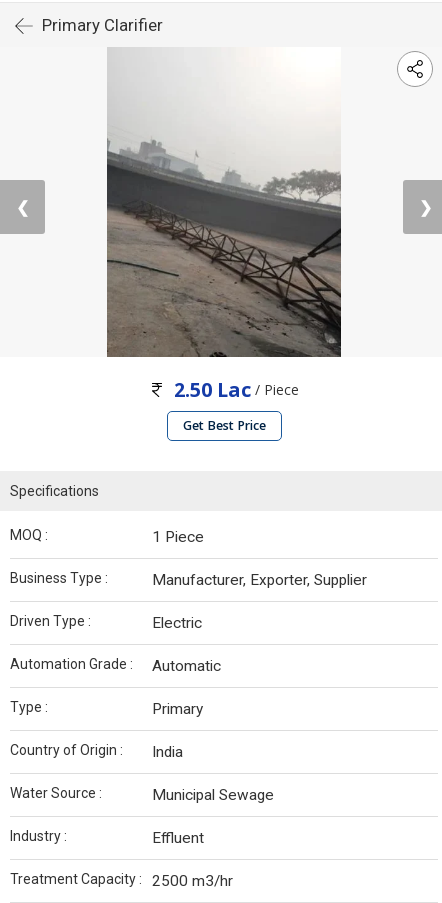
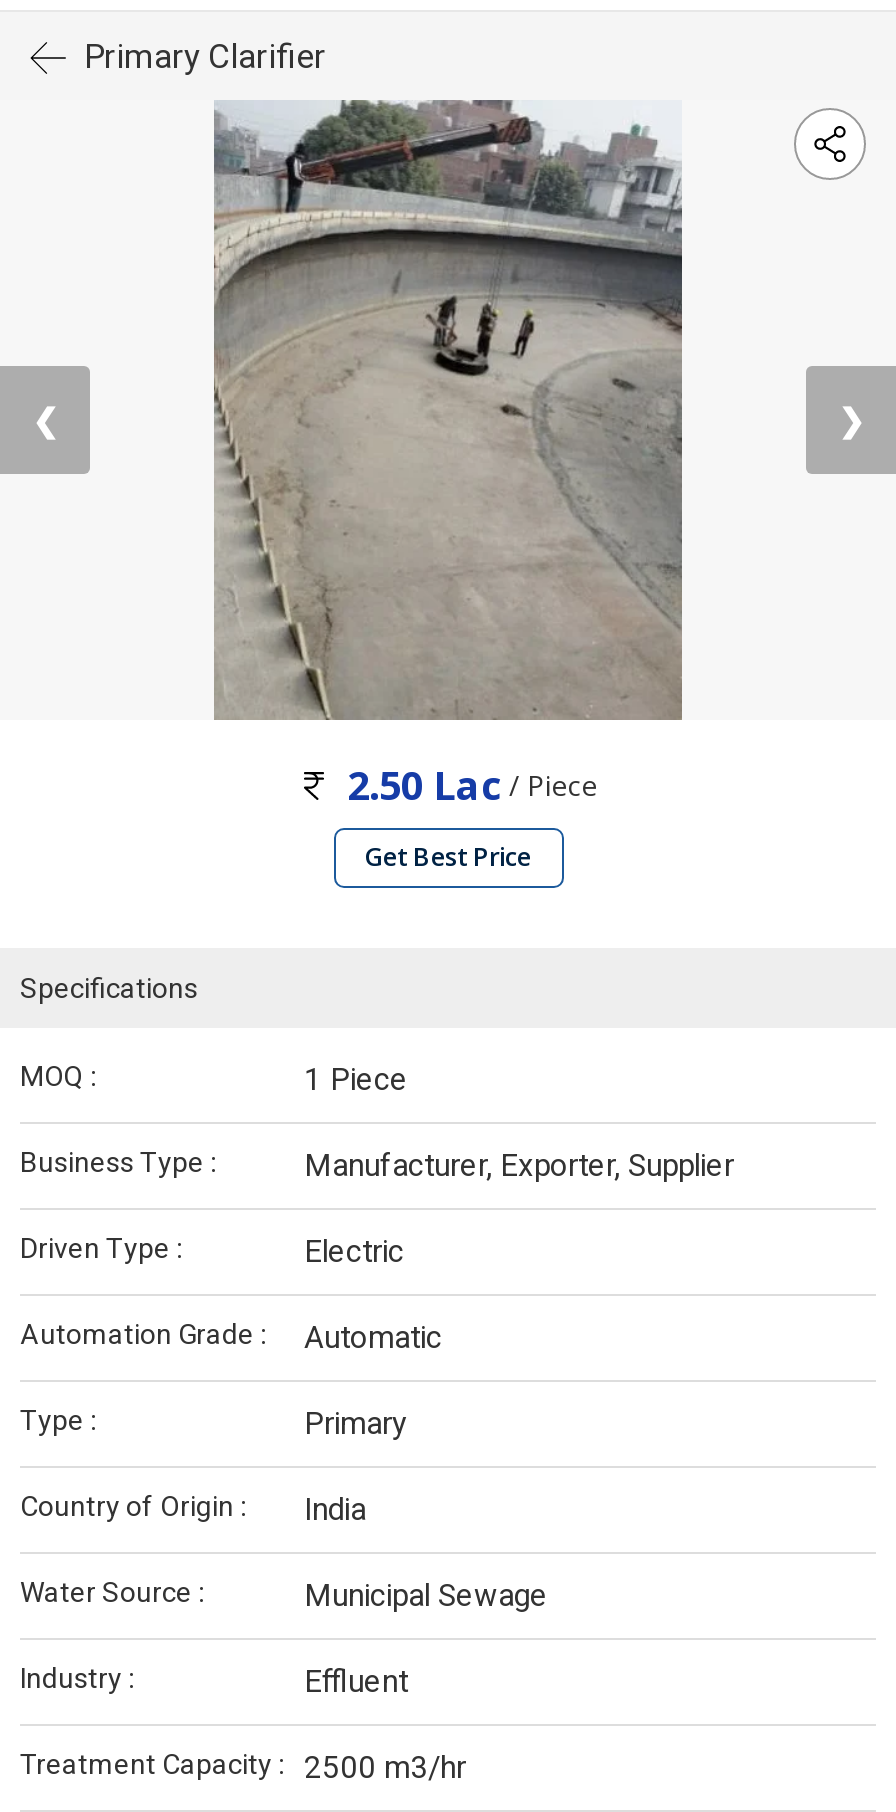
- [image]
+ [image]
